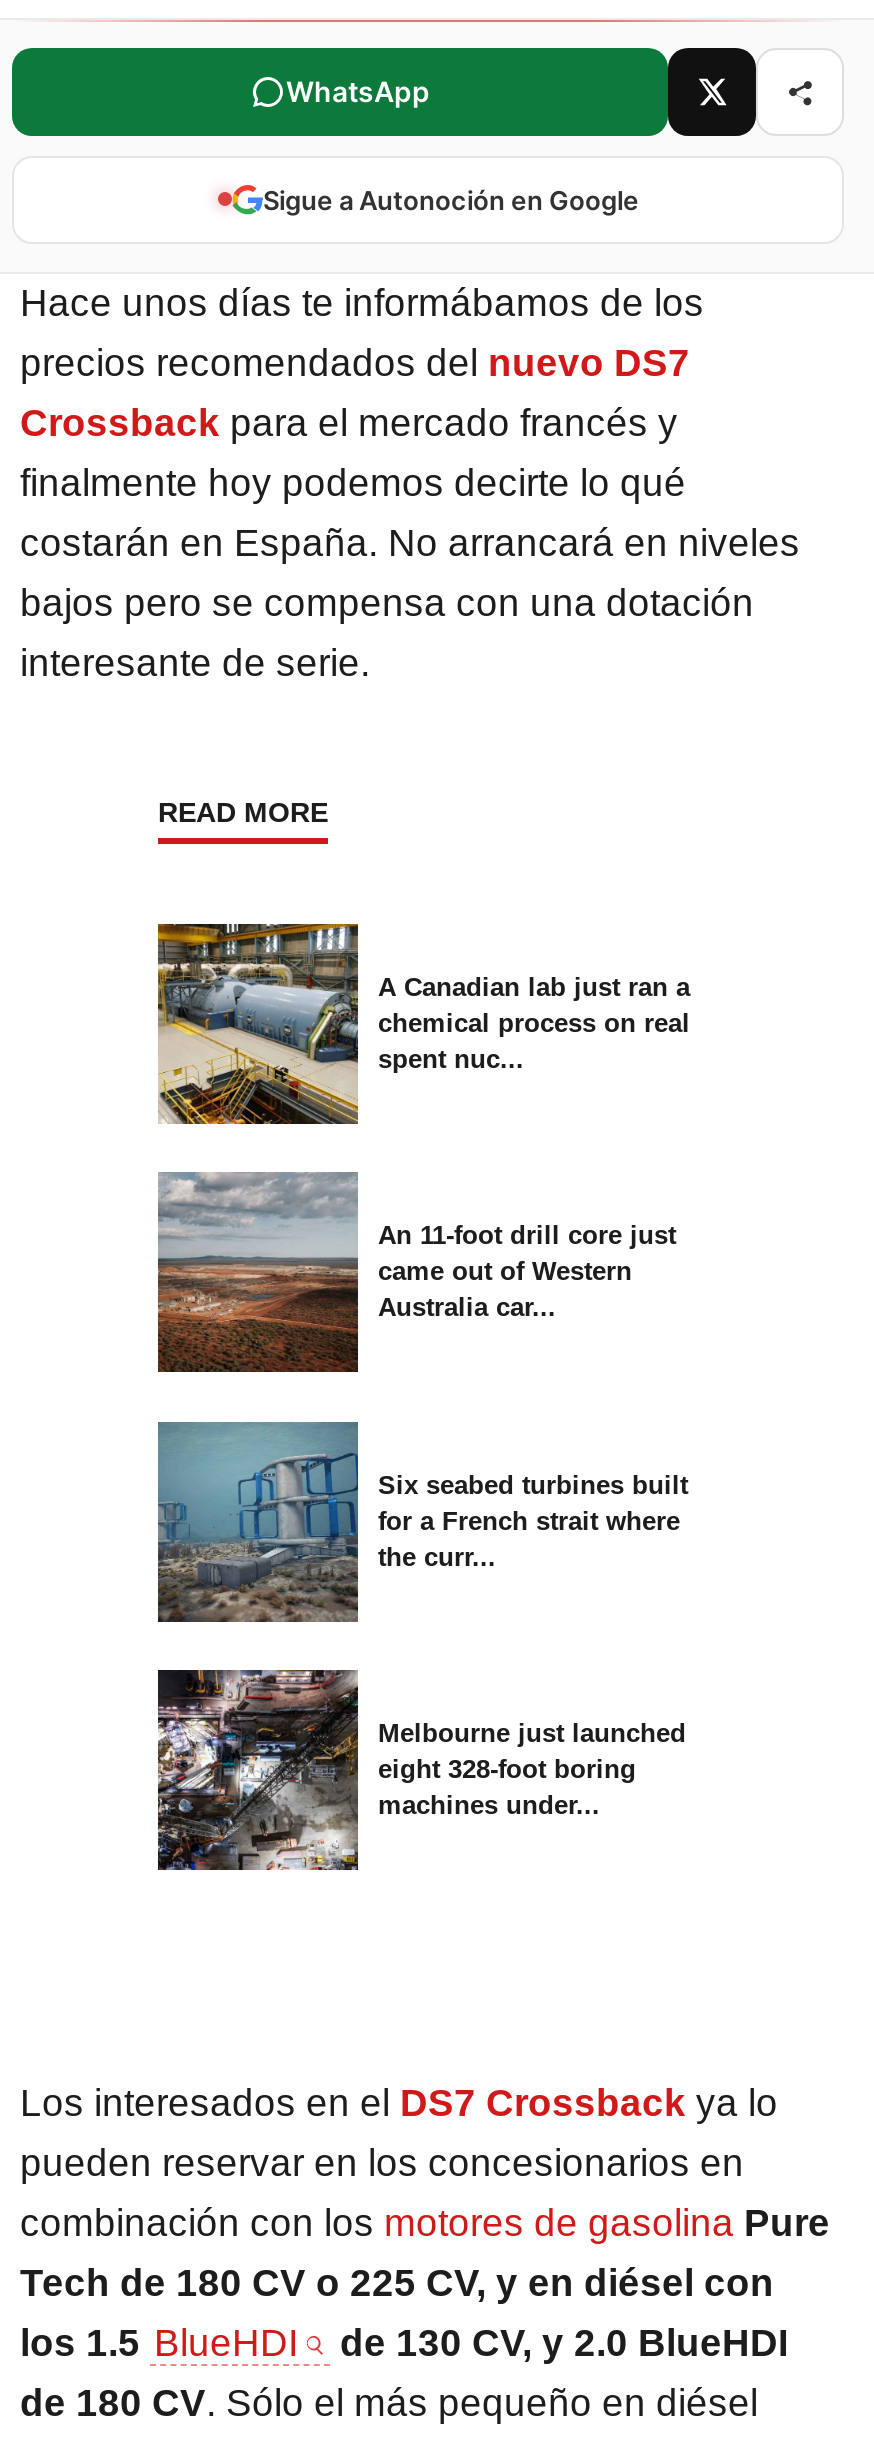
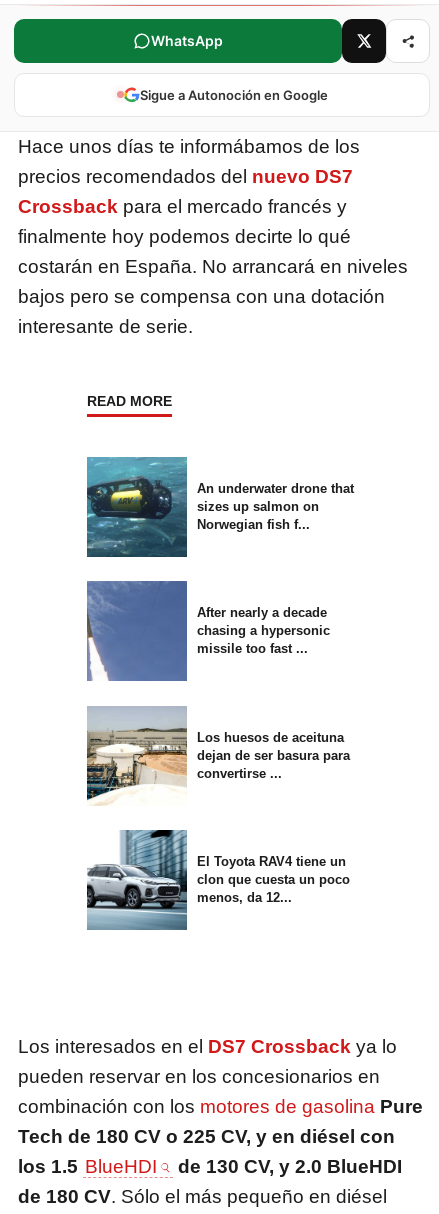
- [image]
- A Canadian lab just ran a
- chemical process on real
- spent nuc...
+ [image]
+ An underwater drone that
+ sizes up salmon on
+ Norwegian fish f...

- [image]
- An 11-foot drill core just
- came out of Western
- Australia car...
+ [image]
+ After nearly a decade
+ chasing a hypersonic
+ missile too fast ...

- [image]
- Six seabed turbines built
- for a French strait where
- the curr...
+ [image]
+ Los huesos de aceituna
+ dejan de ser basura para
+ convertirse ...

- [image]
- Melbourne just launched
- eight 328-foot boring
- machines under...
+ [image]
+ El Toyota RAV4 tiene un
+ clon que cuesta un poco
+ menos, da 12...
